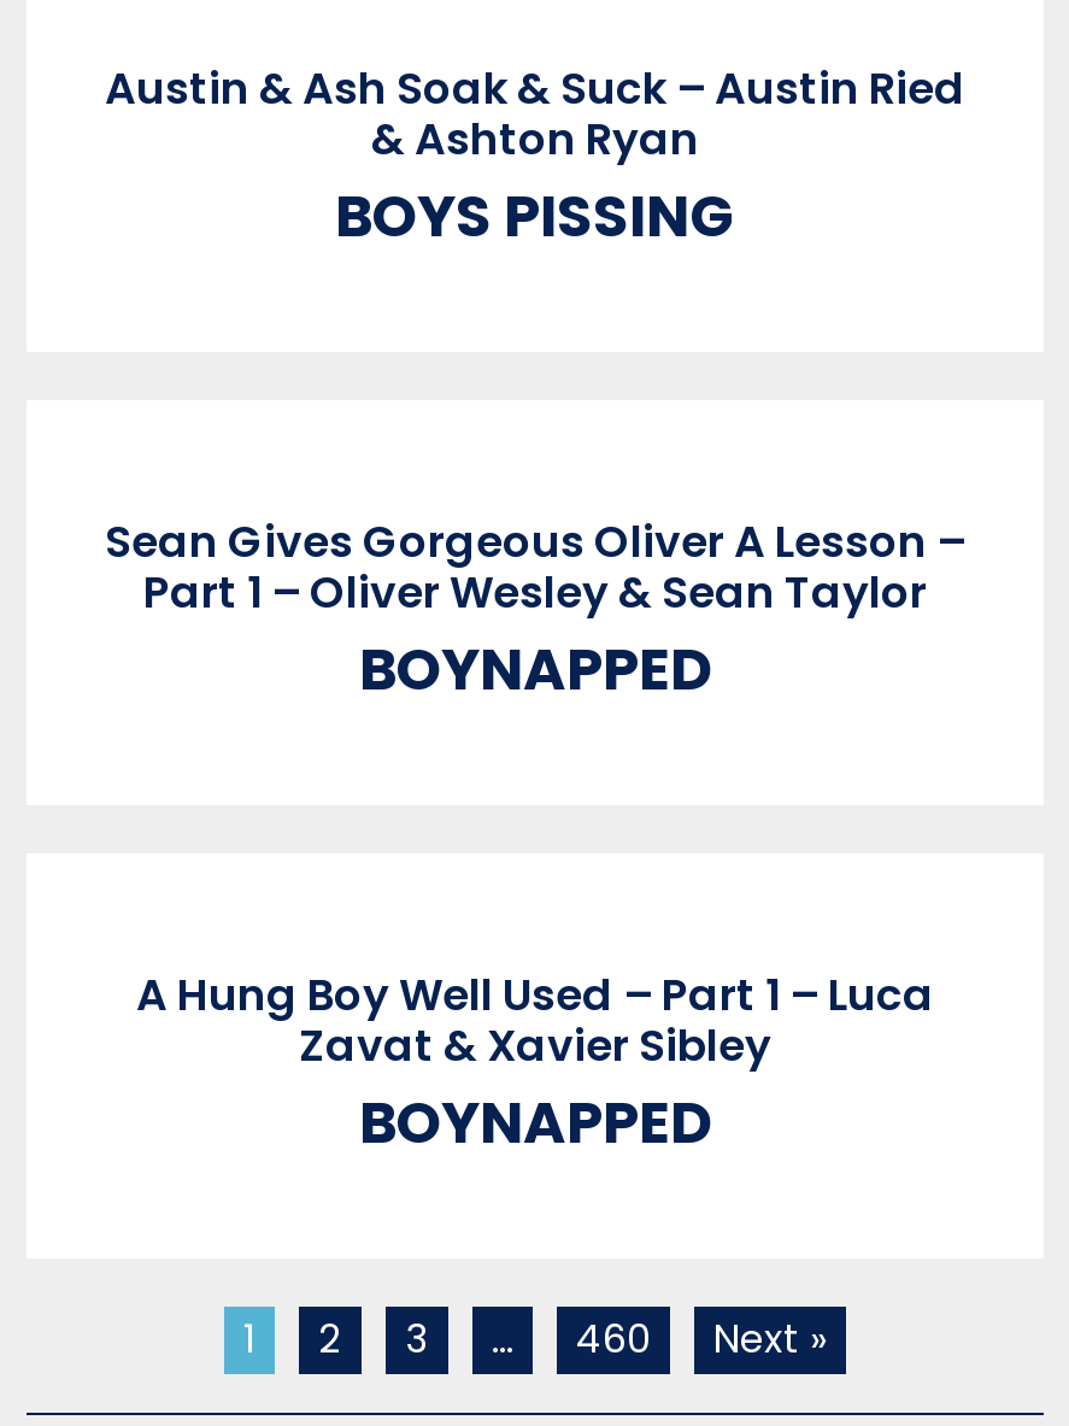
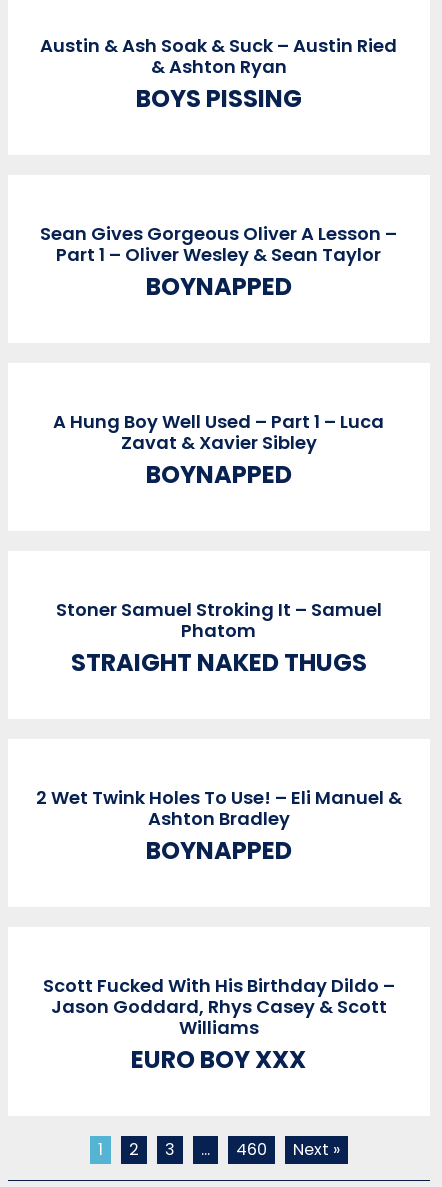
+ 2 Wet Twink Holes To Use! – Eli Manuel &
+ Ashton Bradley
+ BOYNAPPED

+ Scott Fucked With His Birthday Dildo –
+ Jason Goddard, Rhys Casey & Scott
+ Williams
+ EURO BOY XXX

+ Stoner Samuel Stroking It – Samuel
+ Phatom
+ STRAIGHT NAKED THUGS
